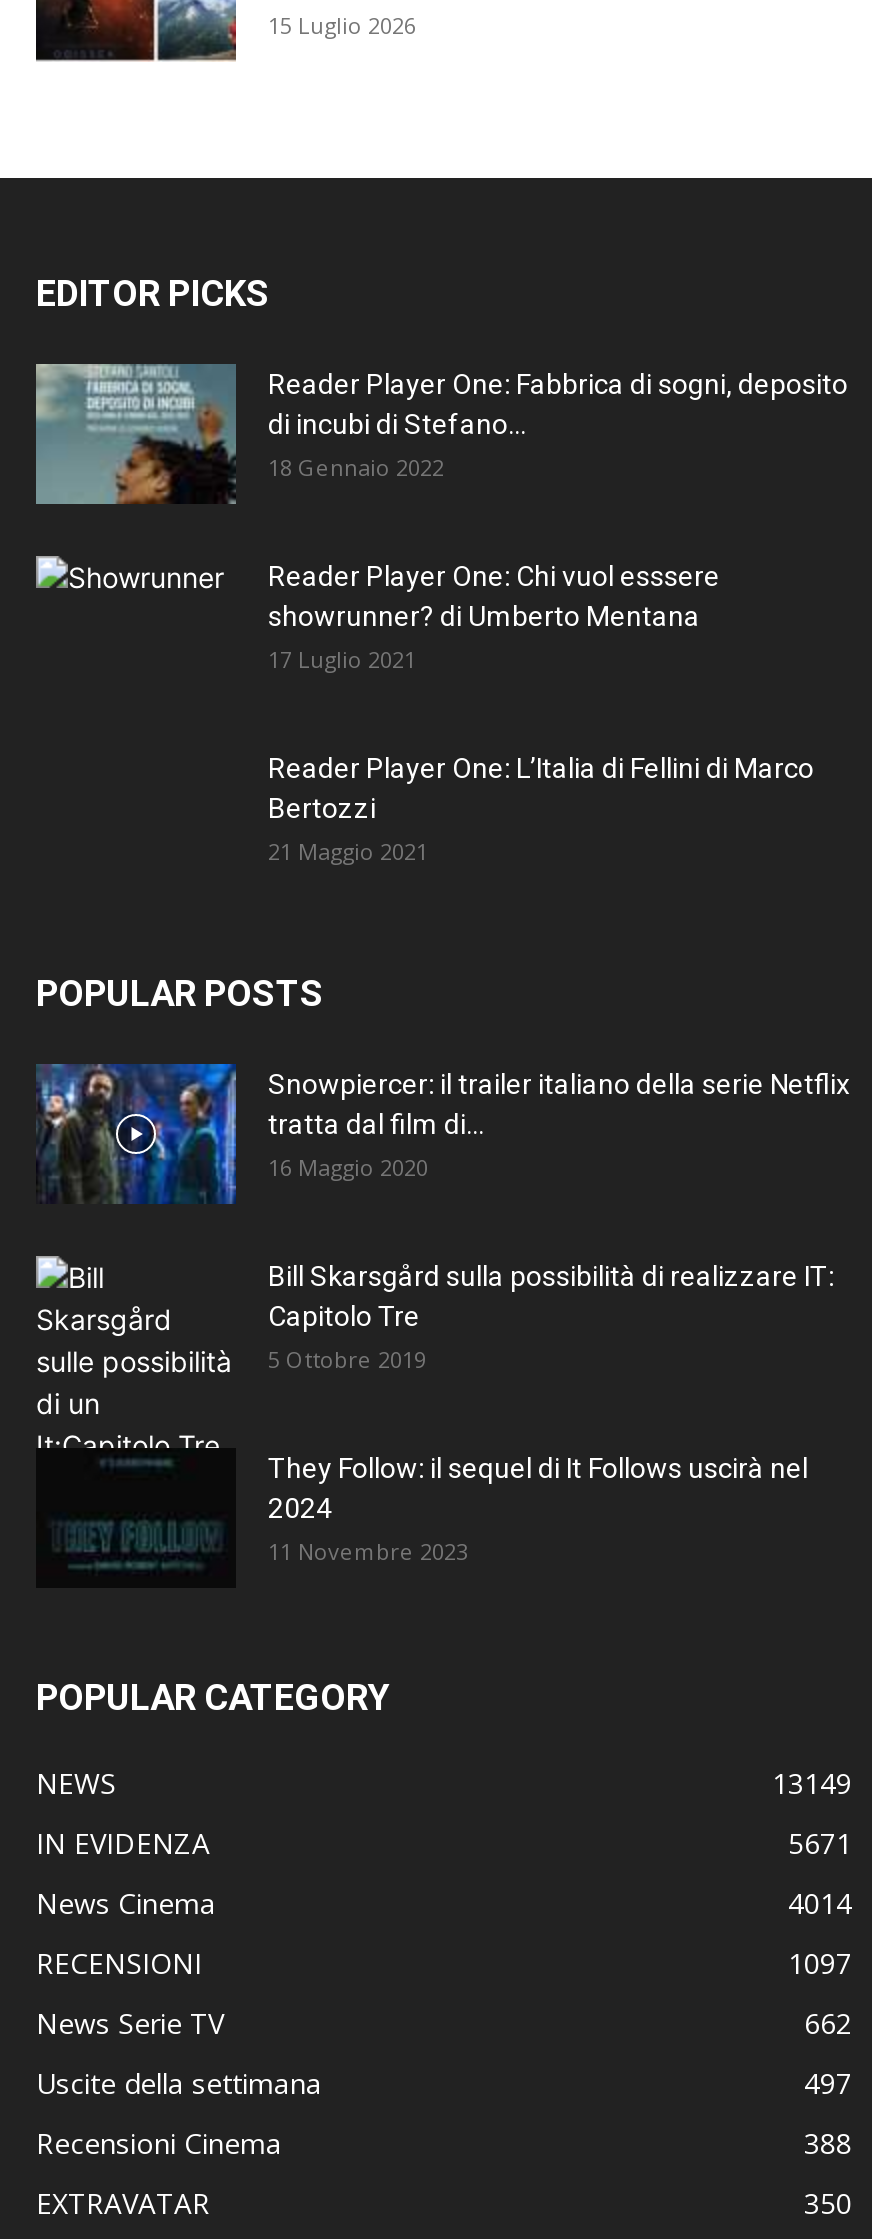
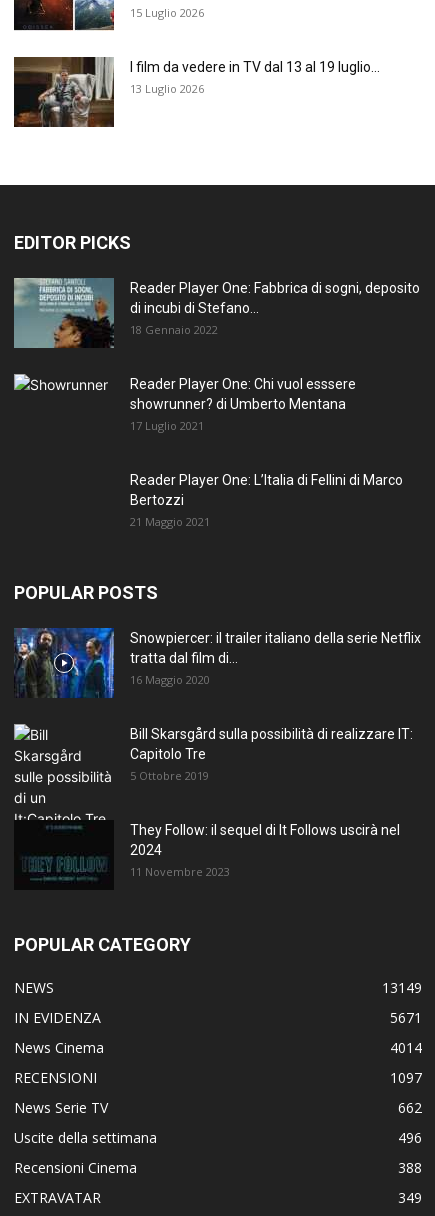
+ [image]
+ I film da vedere in TV dal 13 al 19 luglio...
+ 13 Luglio 2026

- 497
+ 496

- 350
+ 349
